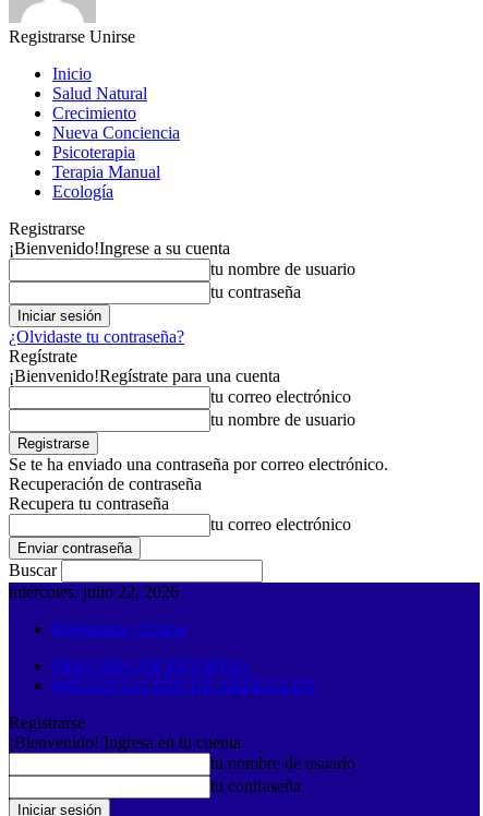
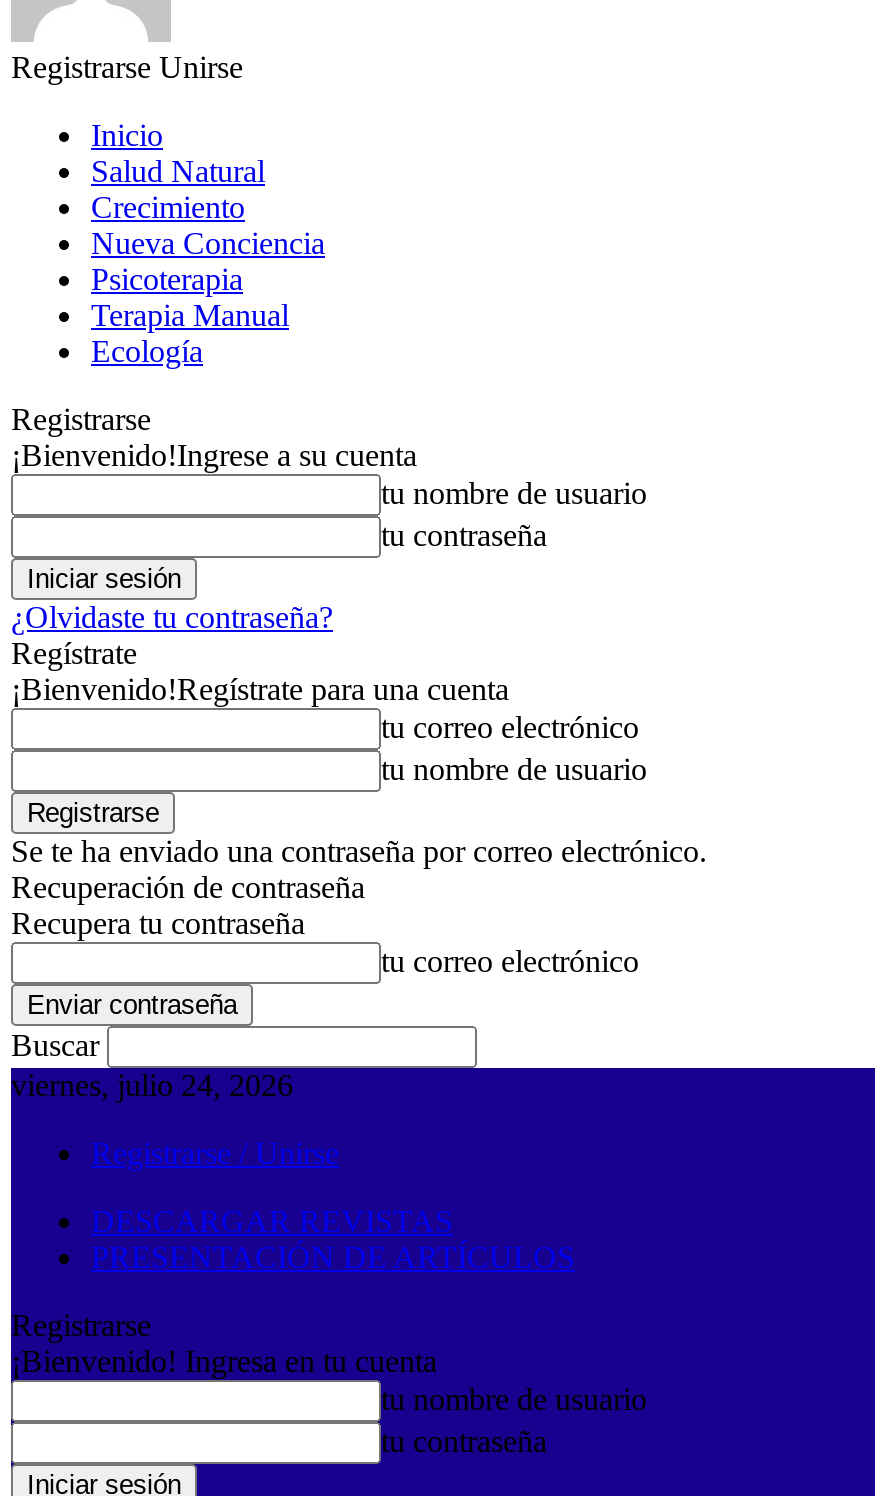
- miércoles, julio 22, 2026
+ viernes, julio 24, 2026
